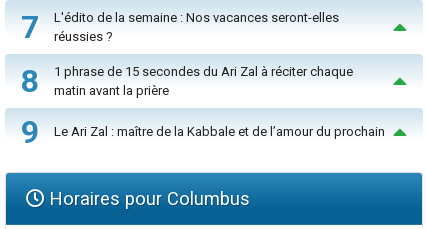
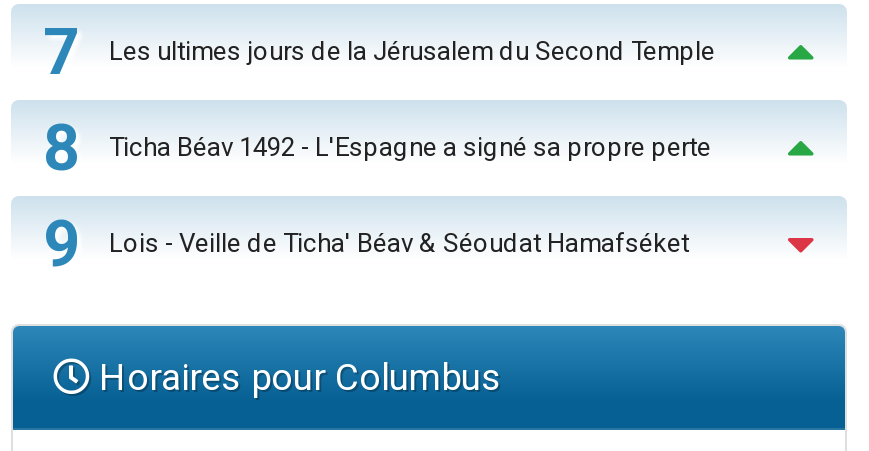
- L'édito de la semaine : Nos vacances seront-elles
- réussies ?
+ Les ultimes jours de la Jérusalem du Second Temple

- 1 phrase de 15 secondes du Ari Zal à réciter chaque
- matin avant la prière
+ Ticha Béav 1492 - L'Espagne a signé sa propre perte

- Le Ari Zal : maître de la Kabbale et de l’amour du prochain
+ Lois - Veille de Ticha' Béav & Séoudat Hamafséket
